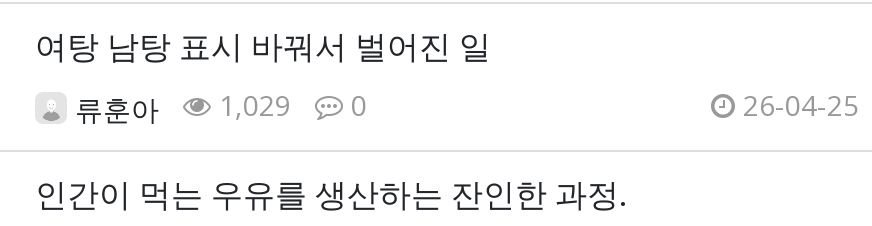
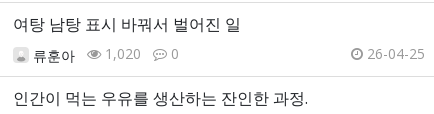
- 류훈아 1,029 0
+ 류훈아 1,020 0
